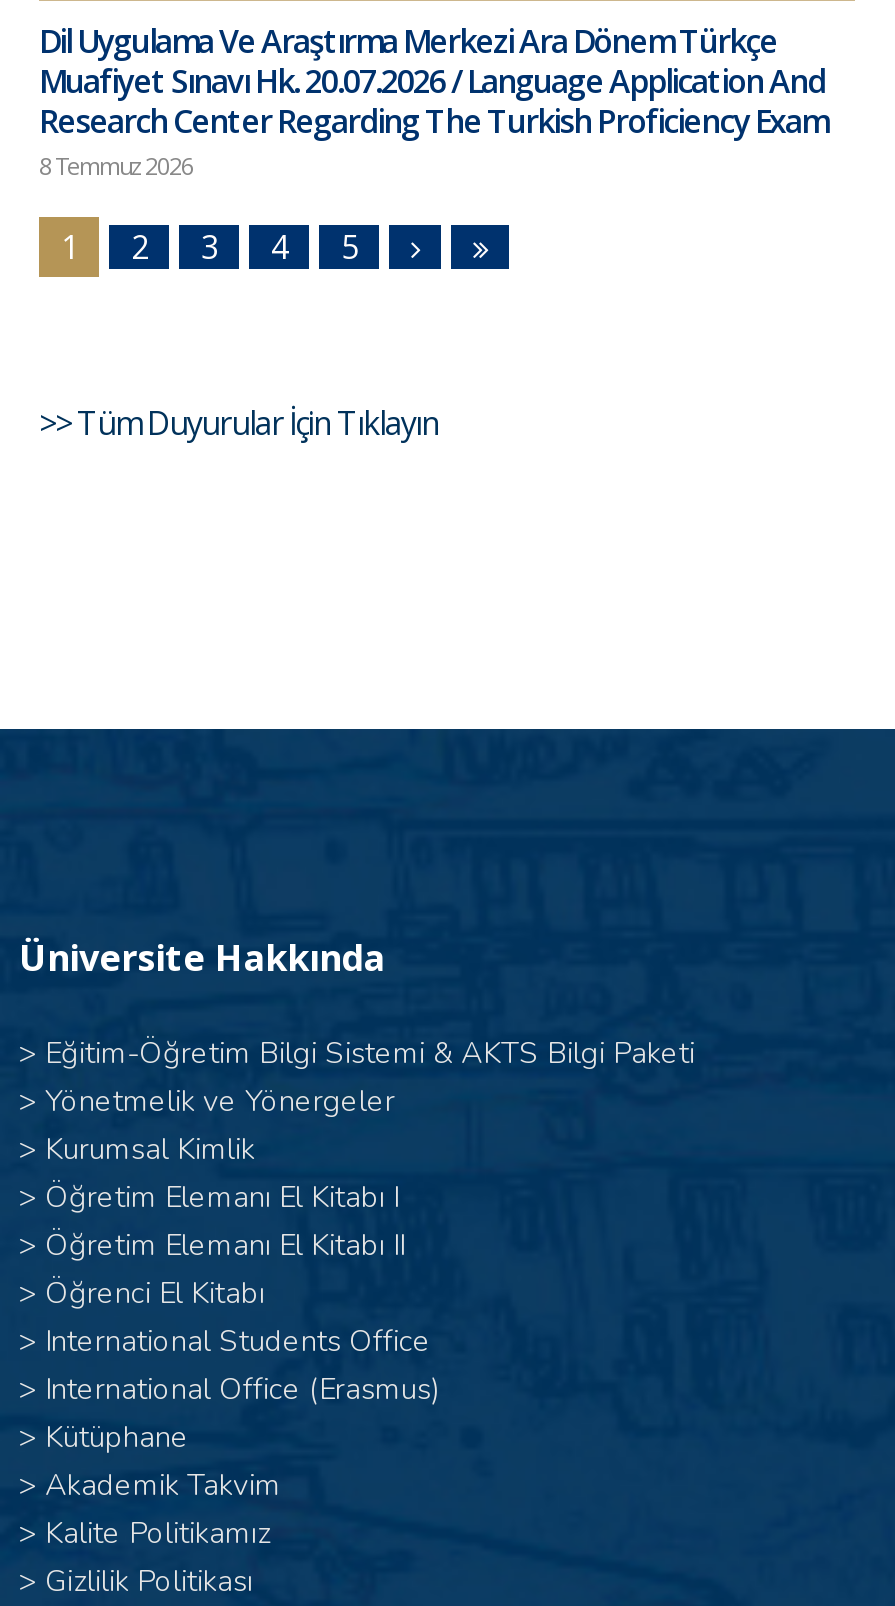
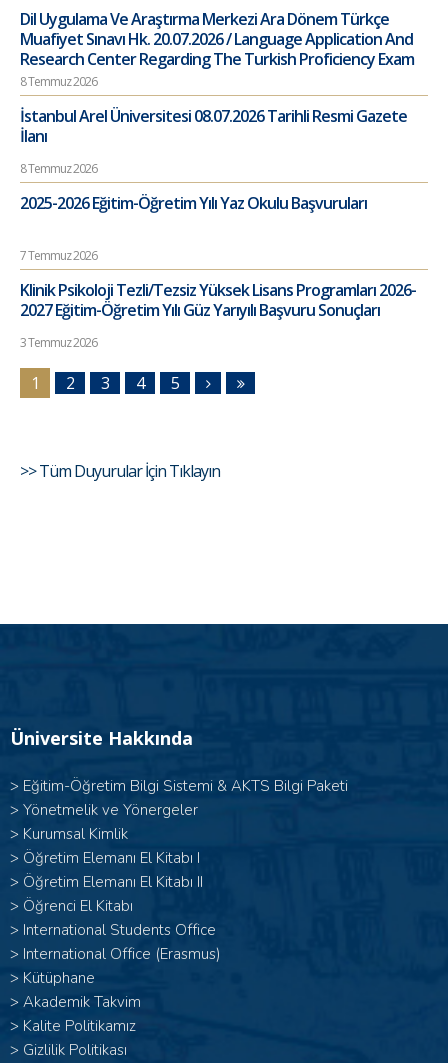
+ İstanbul Arel Üniversitesi 08.07.2026 Tarihli Resmi Gazete
+ İlanı
+ 8 Temmuz 2026
+ 2025-2026 Eğitim-Öğretim Yılı Yaz Okulu Başvuruları
+ 7 Temmuz 2026
+ Klinik Psikoloji Tezli/Tezsiz Yüksek Lisans Programları 2026-
+ 2027 Eğitim-Öğretim Yılı Güz Yarıyılı Başvuru Sonuçları
+ 3 Temmuz 2026
